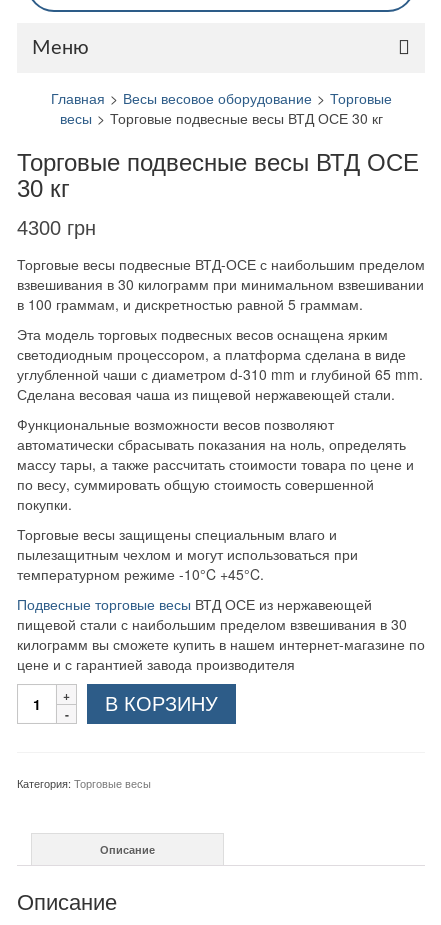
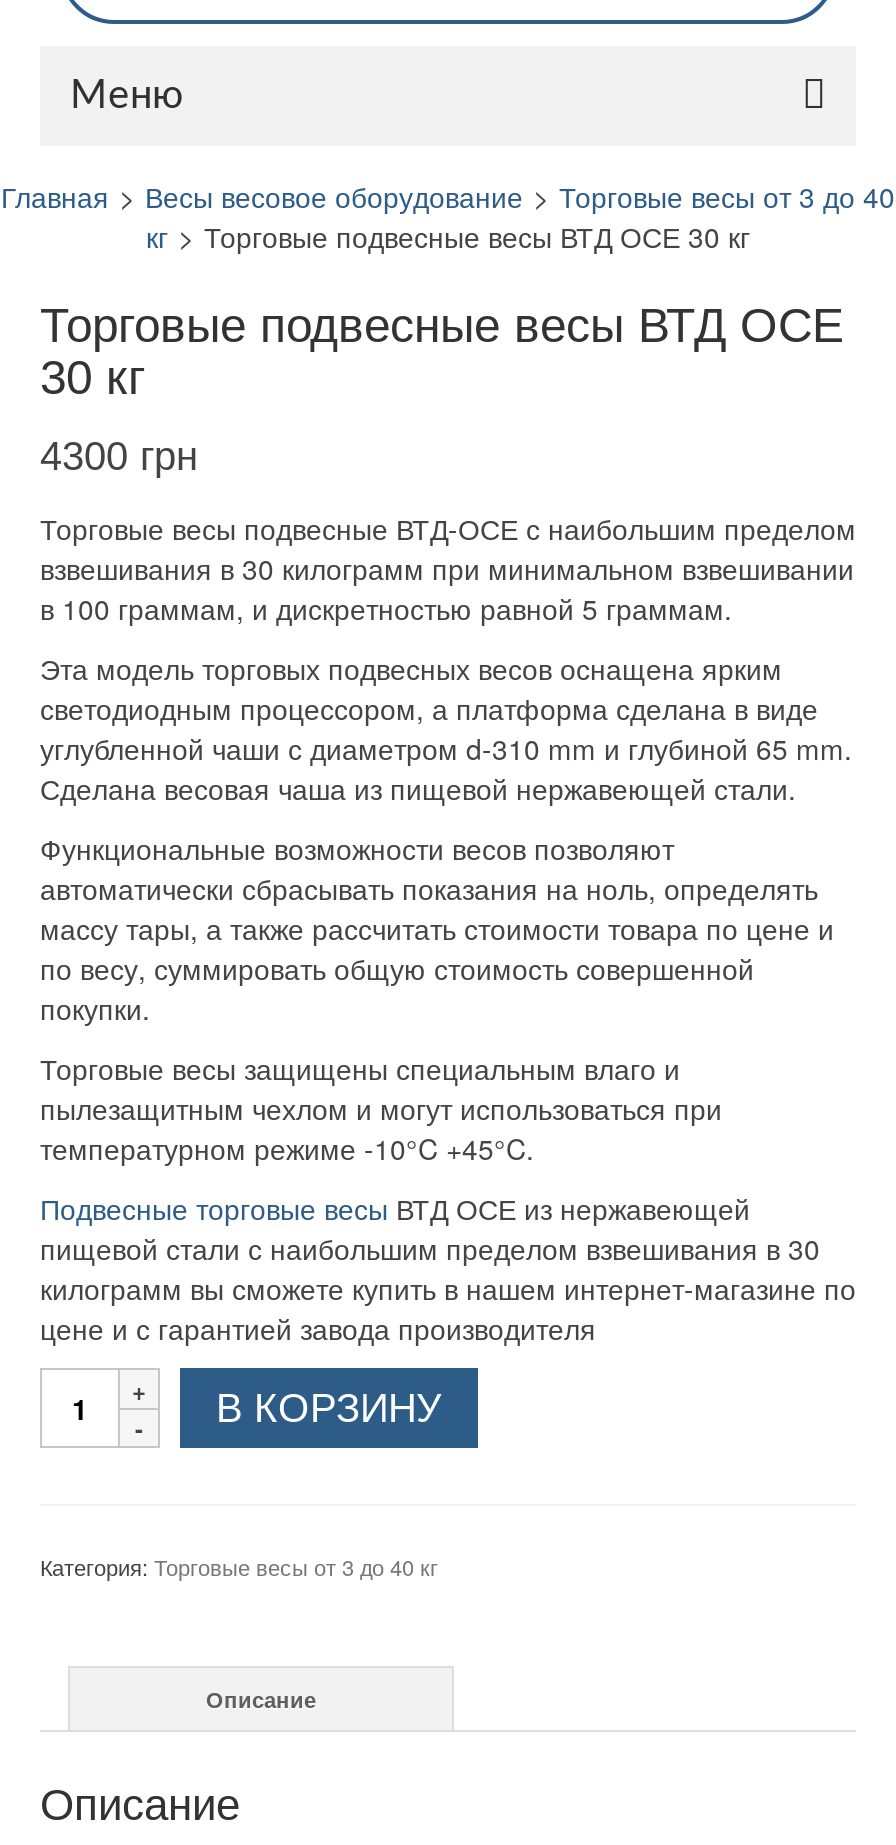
- Главная > Весы весовое оборудование > Торговые
- весы > Торговые подвесные весы ВТД ОСЕ 30 кг
+ Главная > Весы весовое оборудование > Торговые весы от 3 до 40
+ кг > Торговые подвесные весы ВТД ОСЕ 30 кг

- Категория: Торговые весы
+ Категория: Торговые весы от 3 до 40 кг
